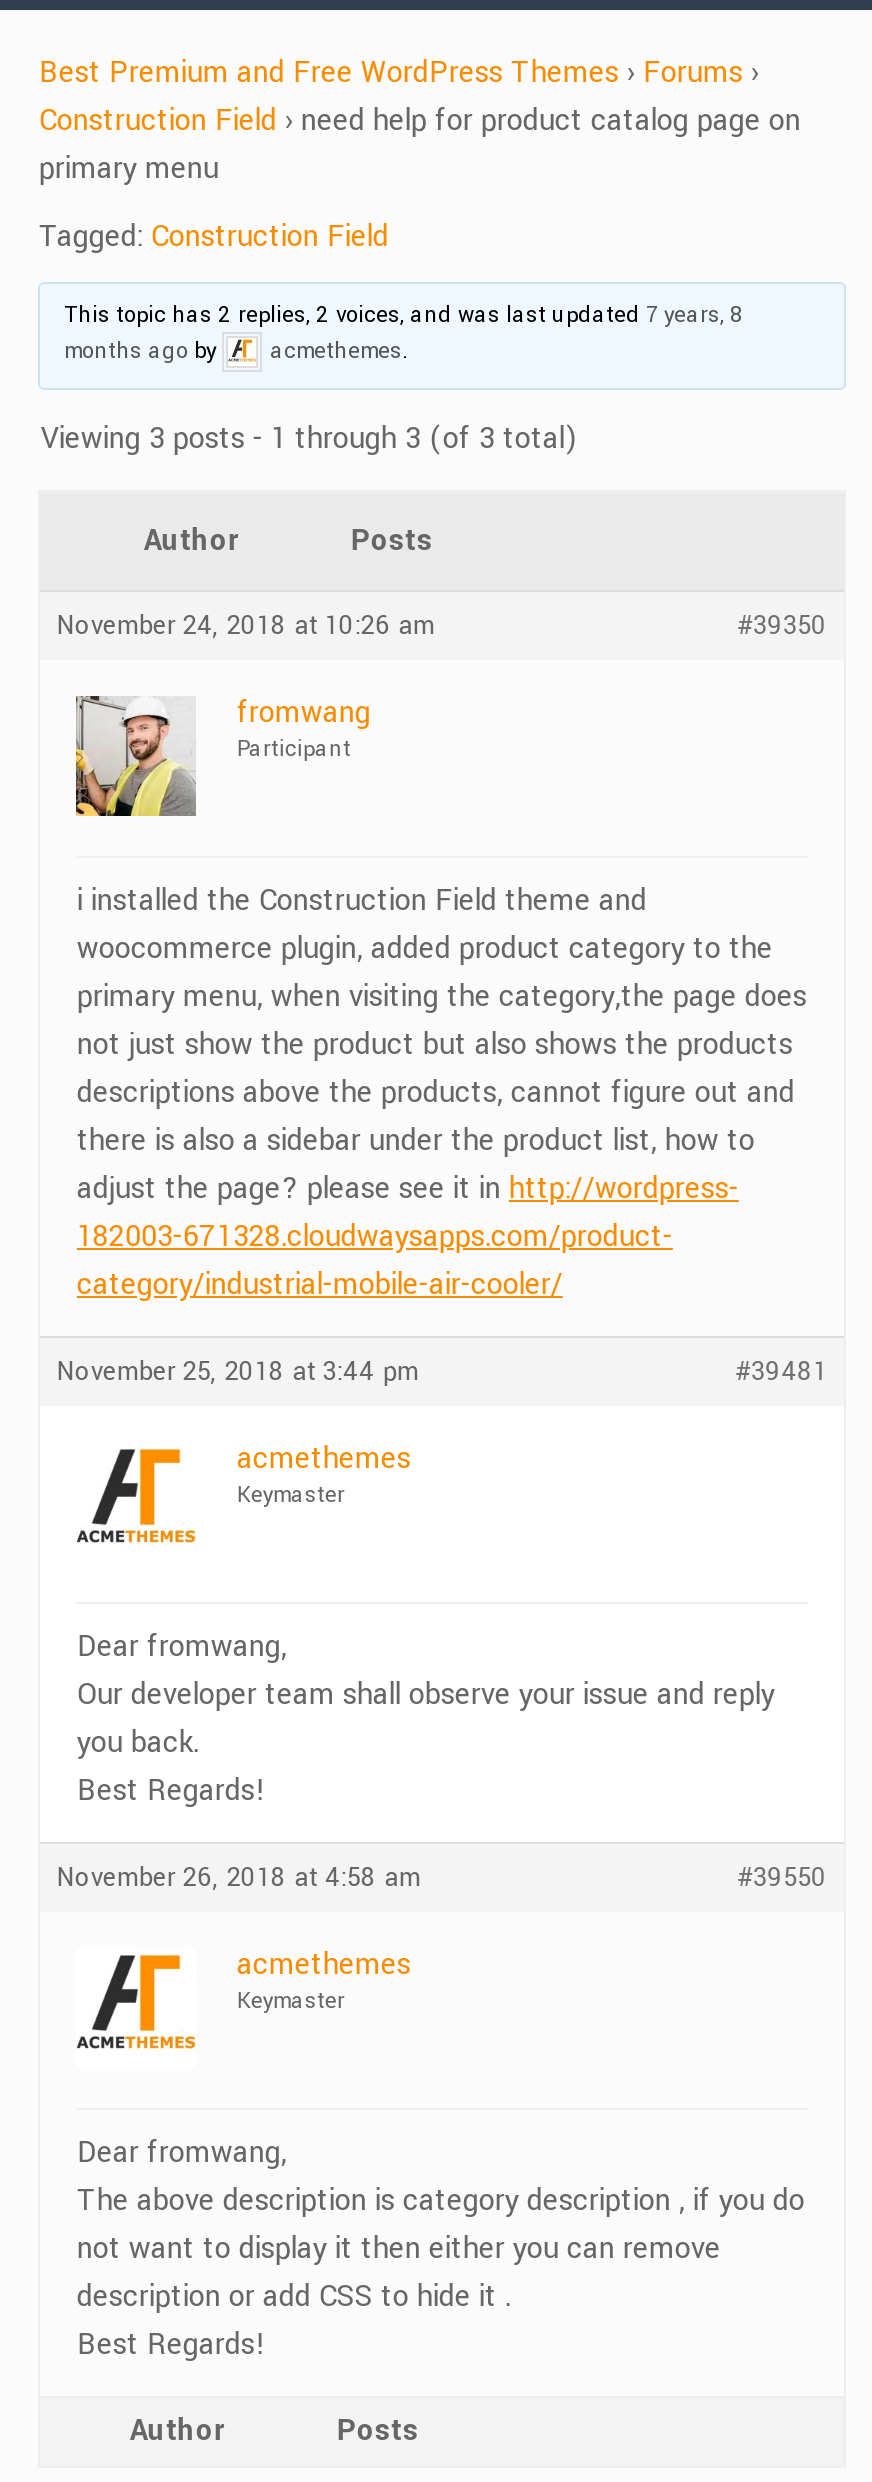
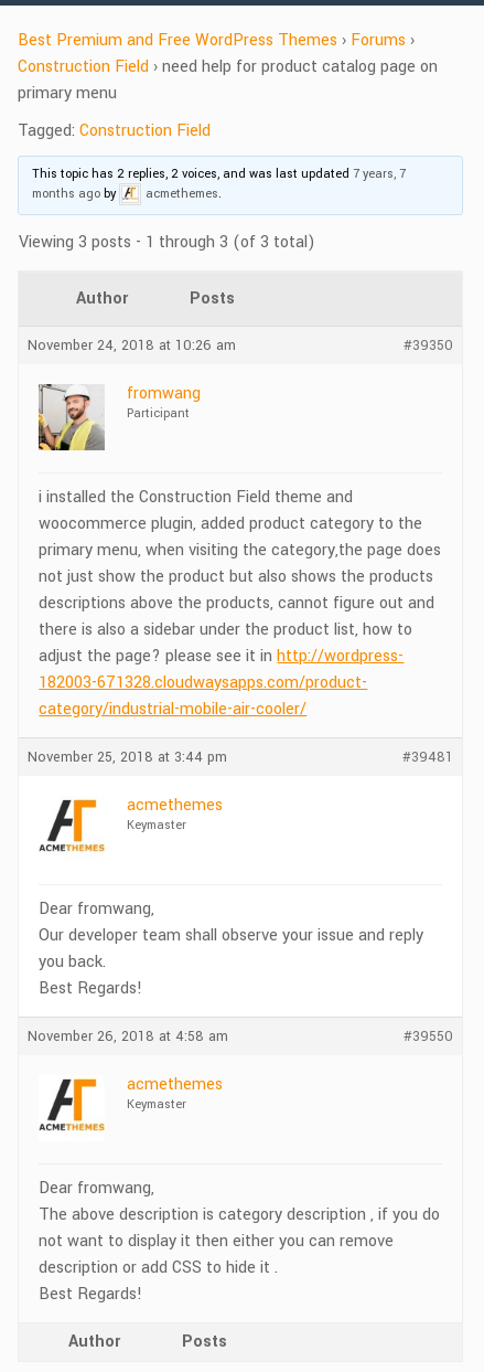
- This topic has 2 replies, 2 voices, and was last updated 7 years, 8
+ This topic has 2 replies, 2 voices, and was last updated 7 years, 7
